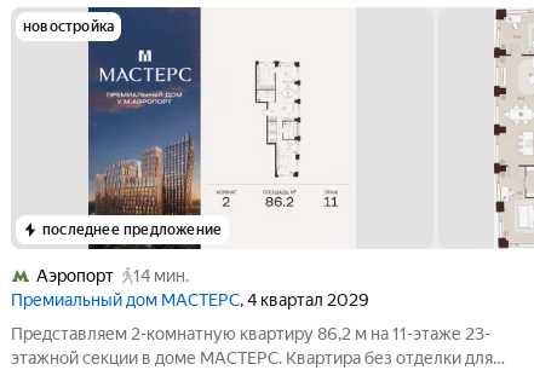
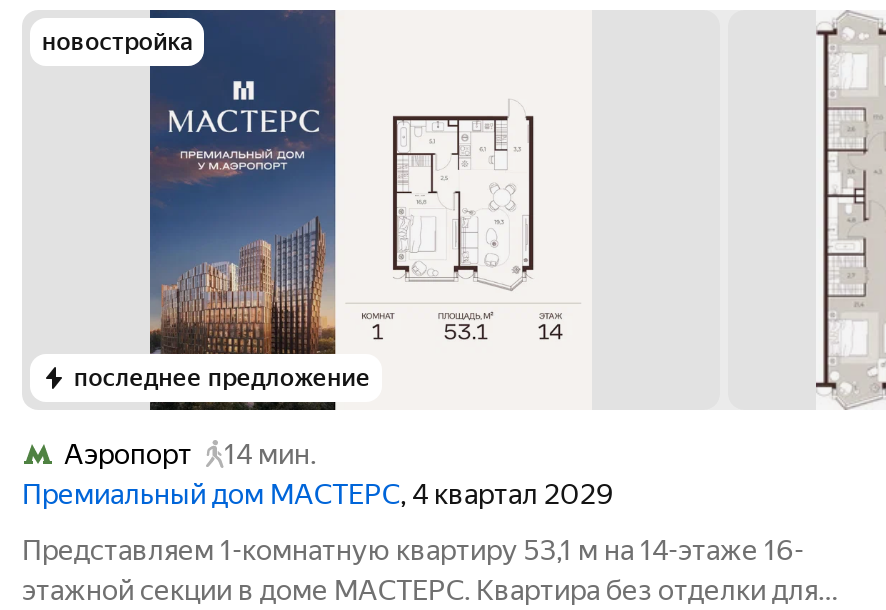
- [image]
+ [image]

- [image]
+ [image]

- Представляем 2-комнатную квартиру 86,2 м на 11-этаже 23-
+ Представляем 1-комнатную квартиру 53,1 м на 14-этаже 16-
